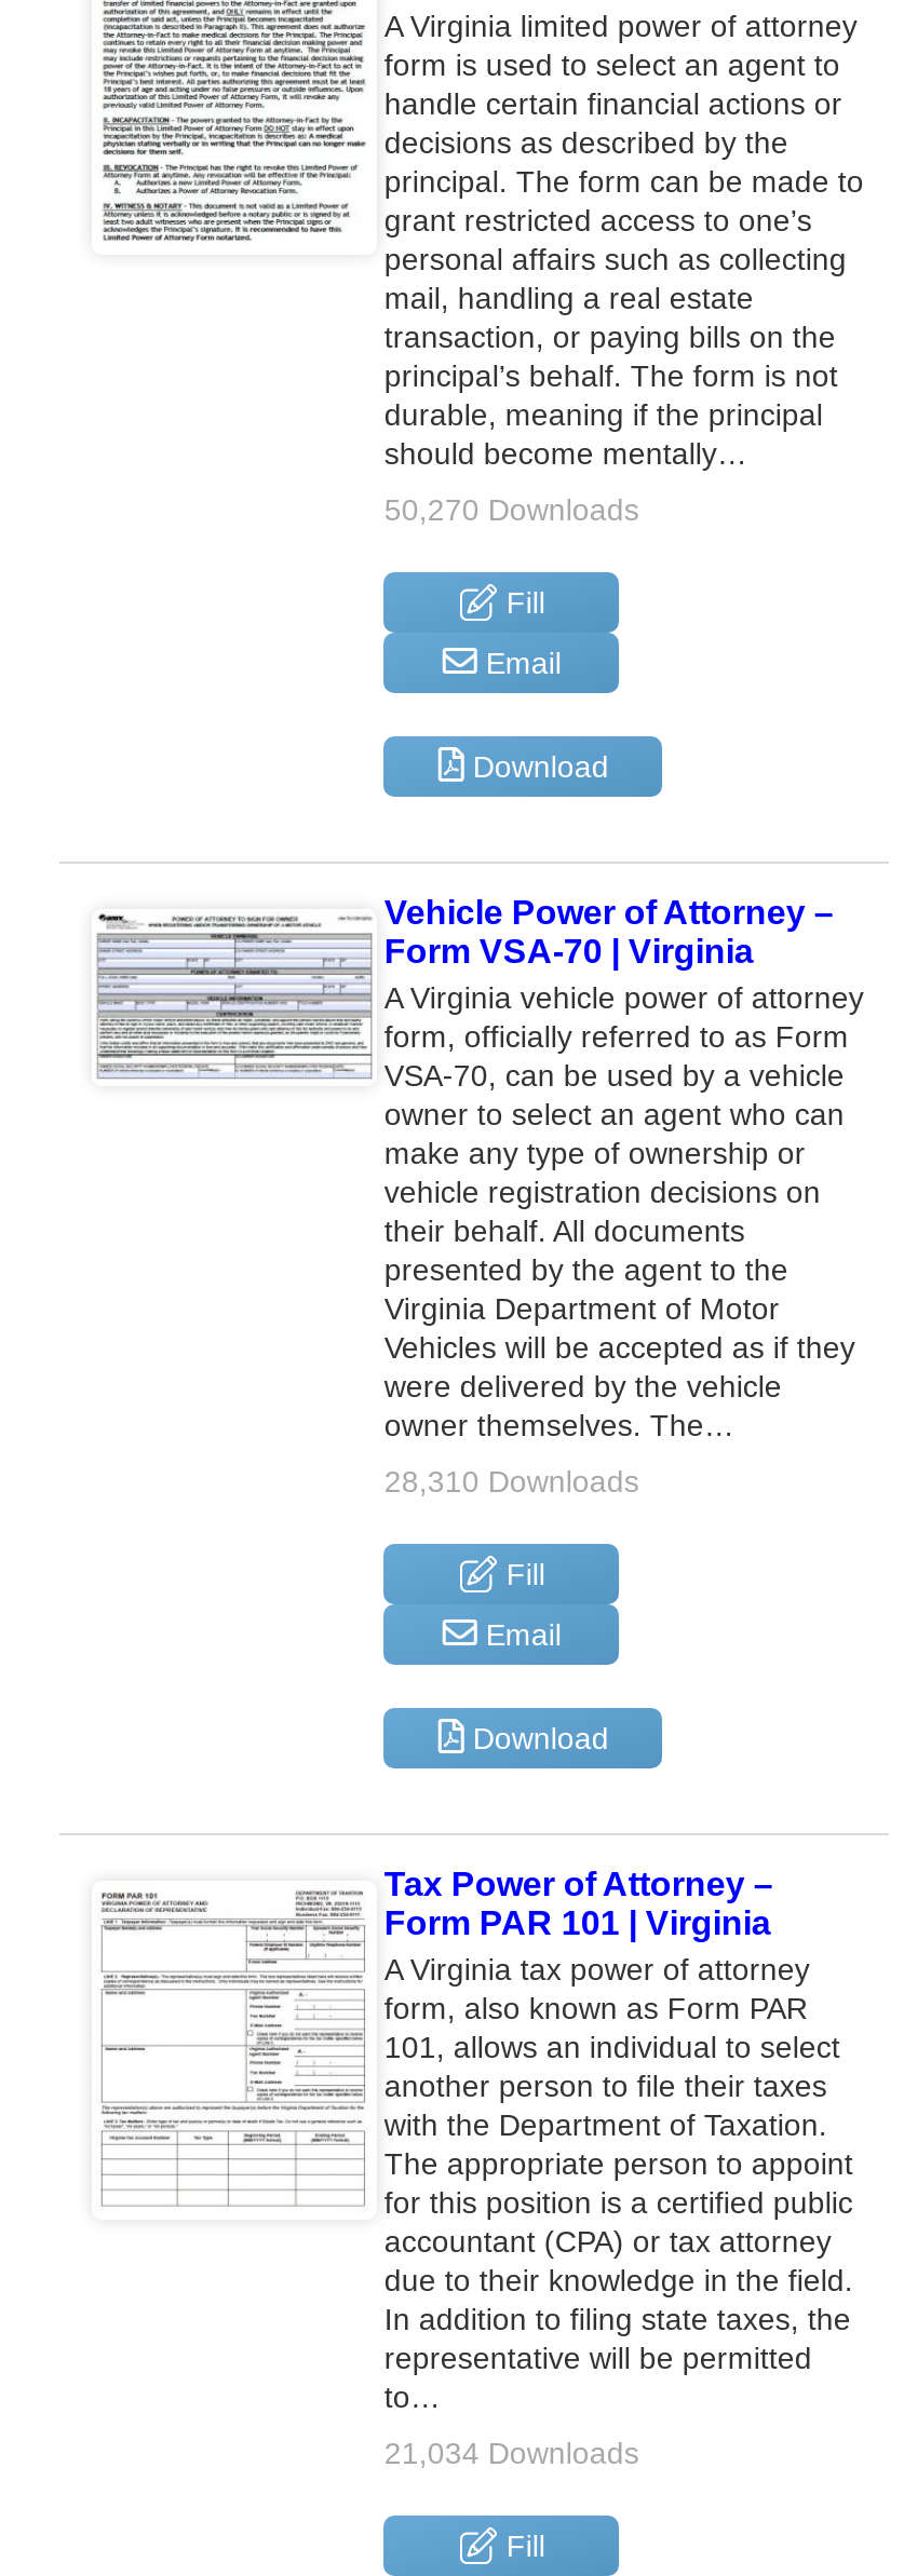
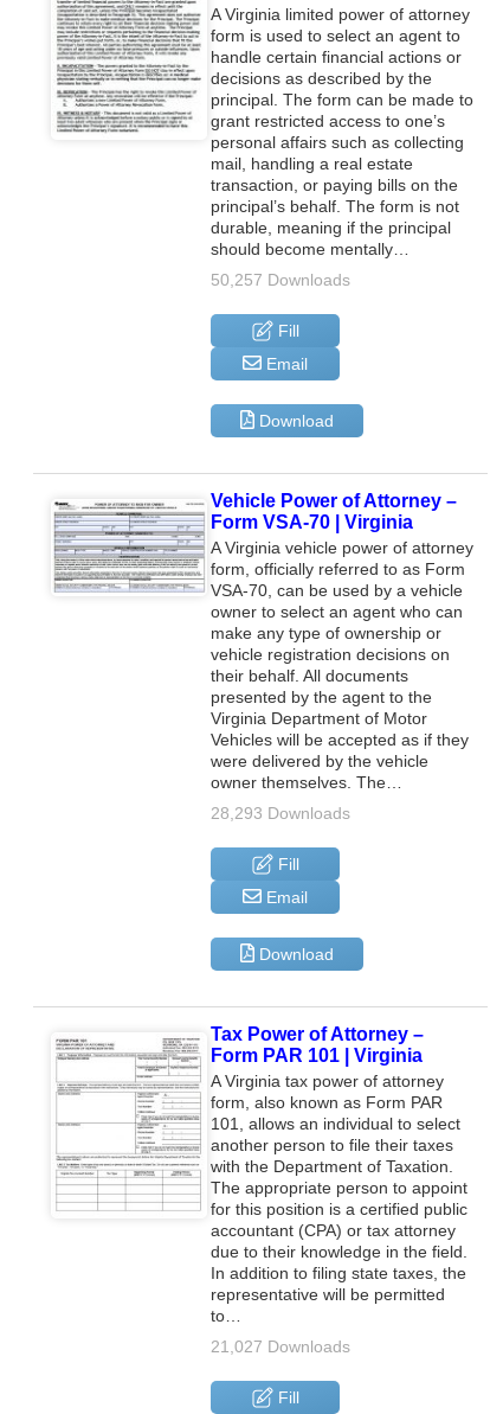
- 50,270 Downloads
+ 50,257 Downloads

- 28,310 Downloads
+ 28,293 Downloads

- 21,034 Downloads
+ 21,027 Downloads
